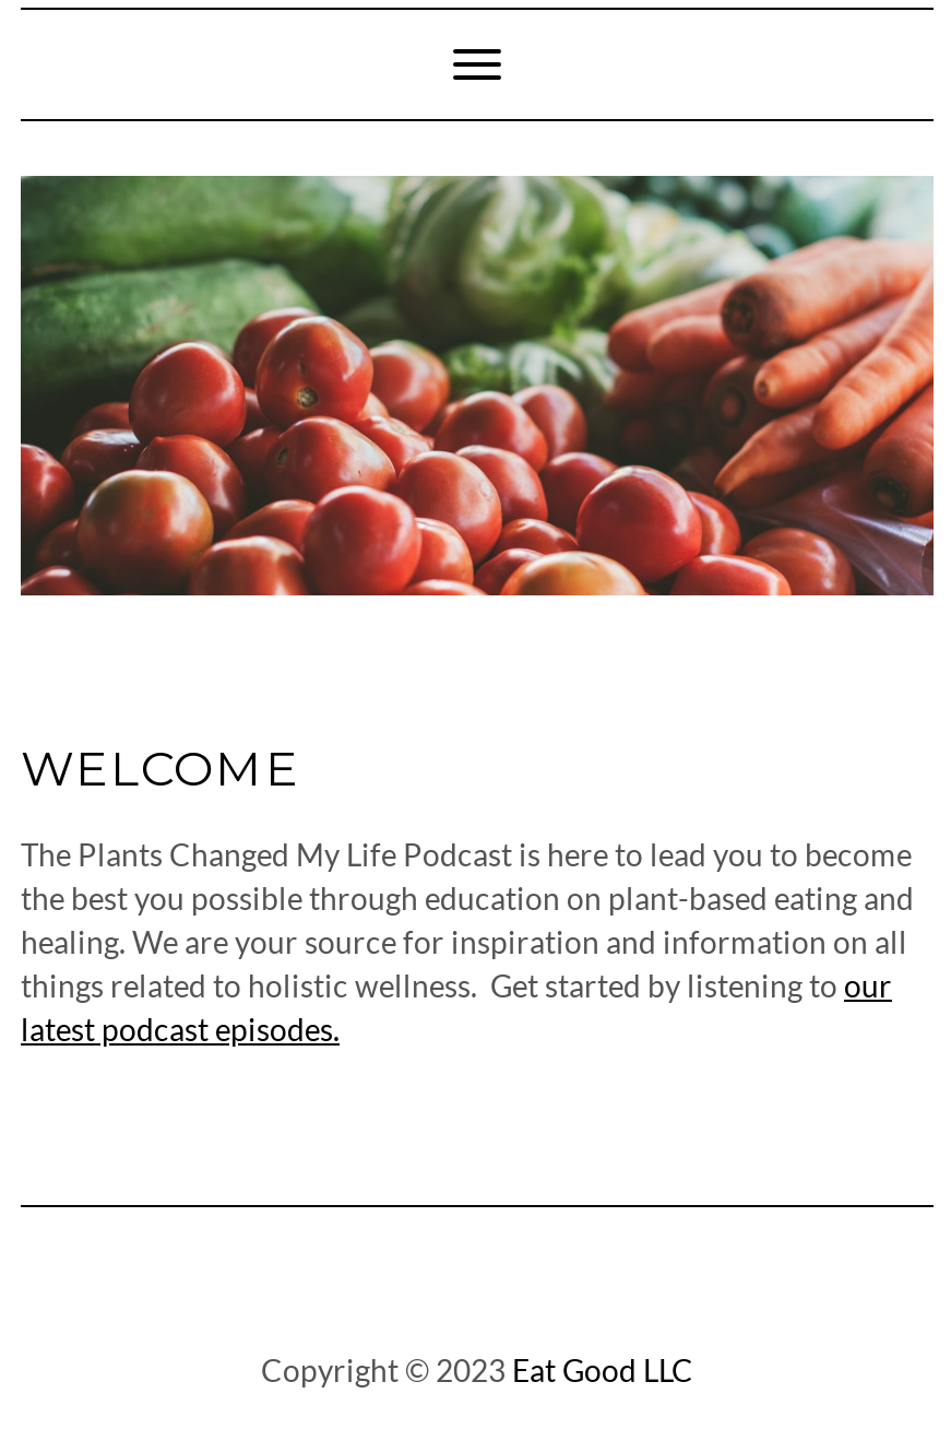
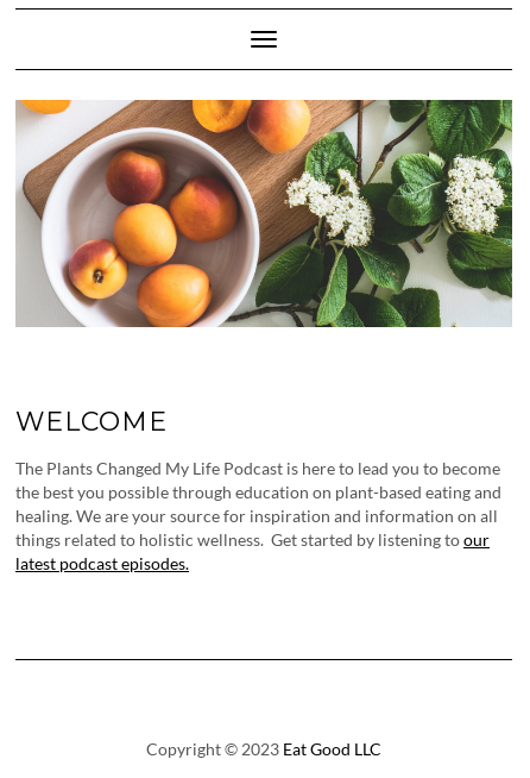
- [image]
+ [image]
